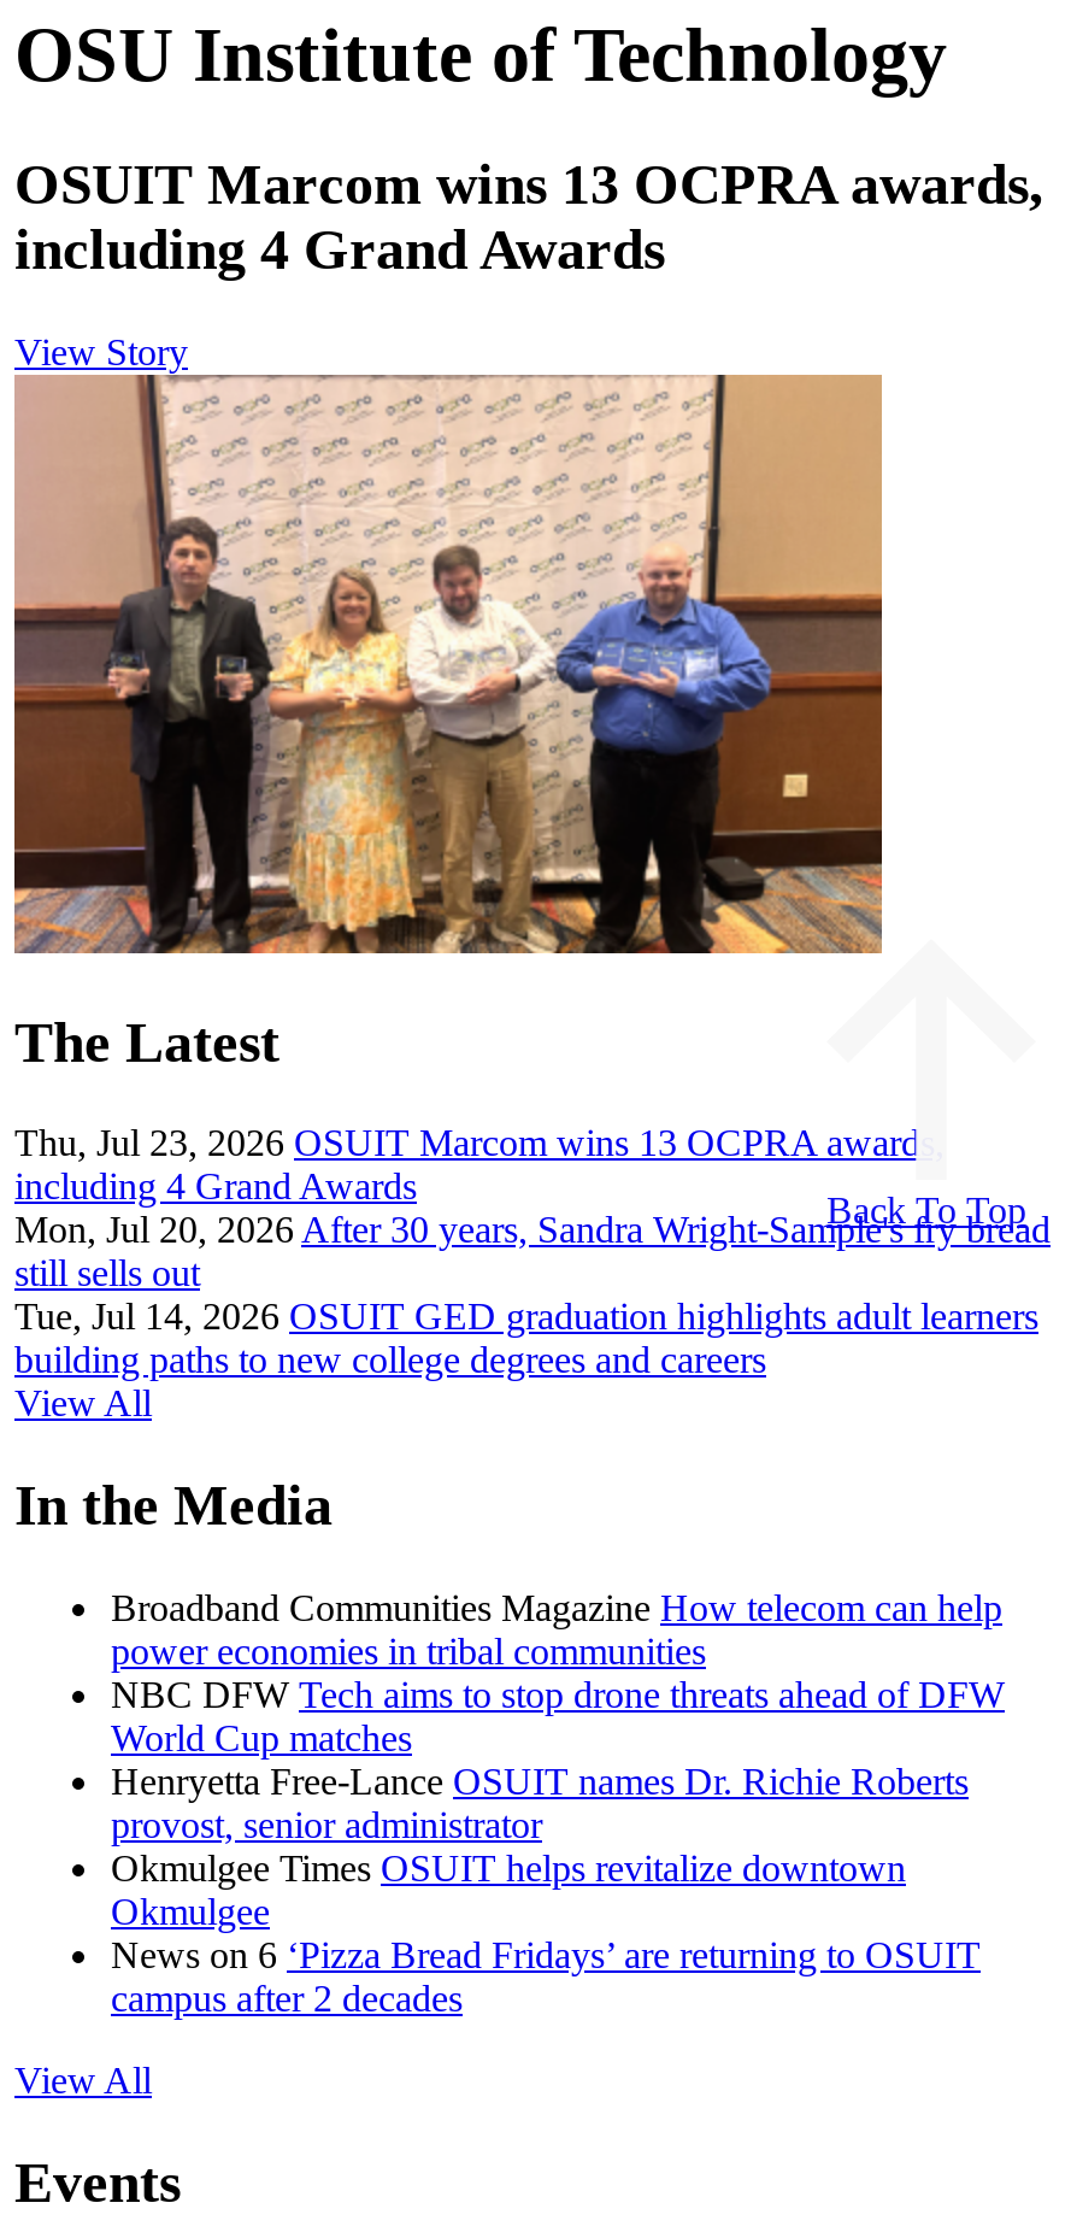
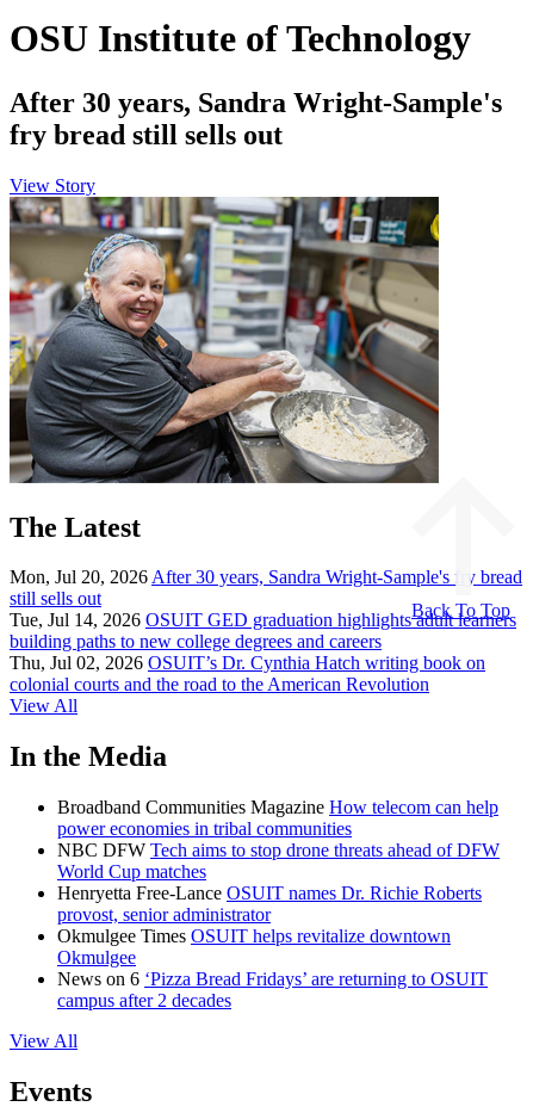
- OSUIT Marcom wins 13 OCPRA awards,
- including 4 Grand Awards
+ After 30 years, Sandra Wright-Sample's
+ fry bread still sells out

- [image]
+ [image]

- Thu, Jul 23, 2026 OSUIT Marcom wins 13 OCPRA awards,
- including 4 Grand Awards

moved up: Mon, Jul 20, 2026 After 30 years, Sandra Wright-Sample's fry bread | still sells out | Tue, Jul 14, 2026 OSUIT GED graduation highlights adult learners | building paths to new college degrees and careers

+ Thu, Jul 02, 2026 OSUIT’s Dr. Cynthia Hatch writing book on
+ colonial courts and the road to the American Revolution
